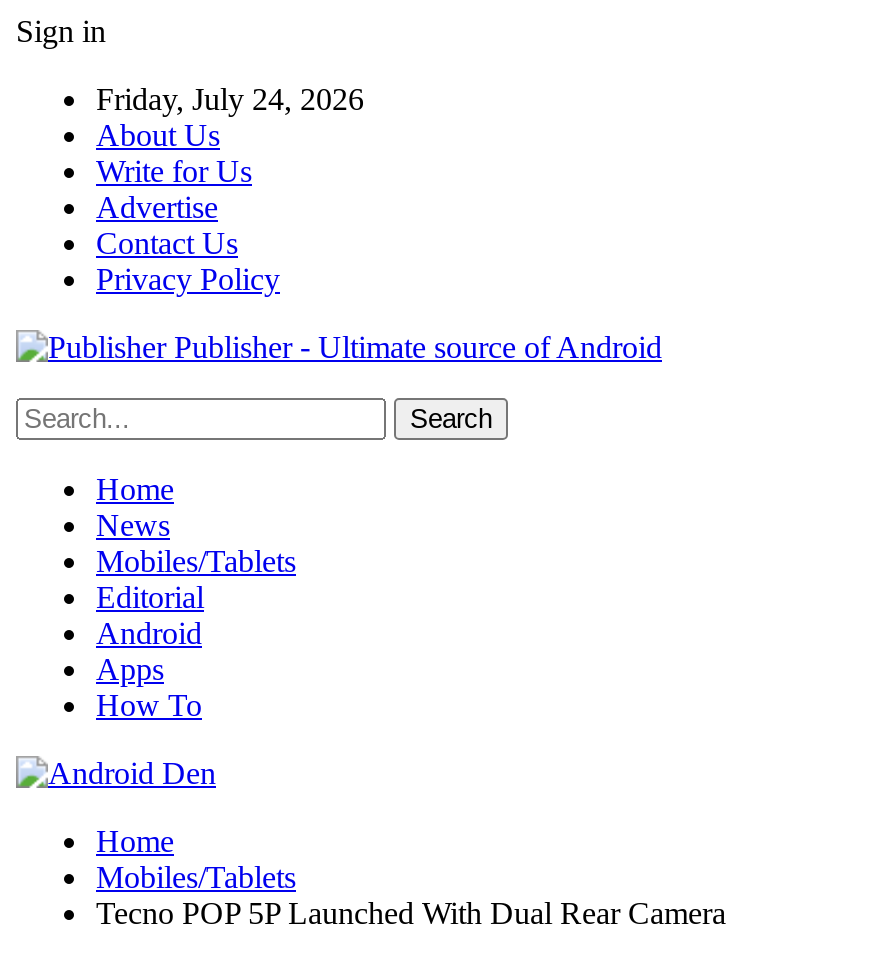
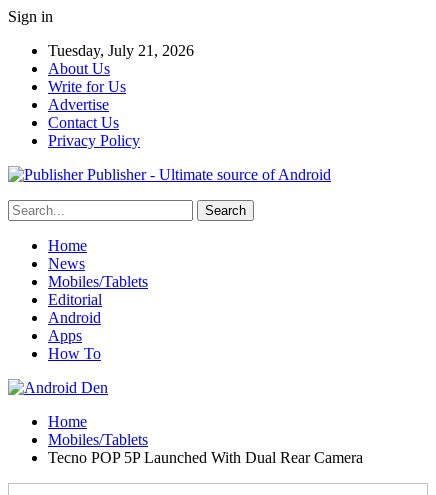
- Friday, July 24, 2026
+ Tuesday, July 21, 2026
